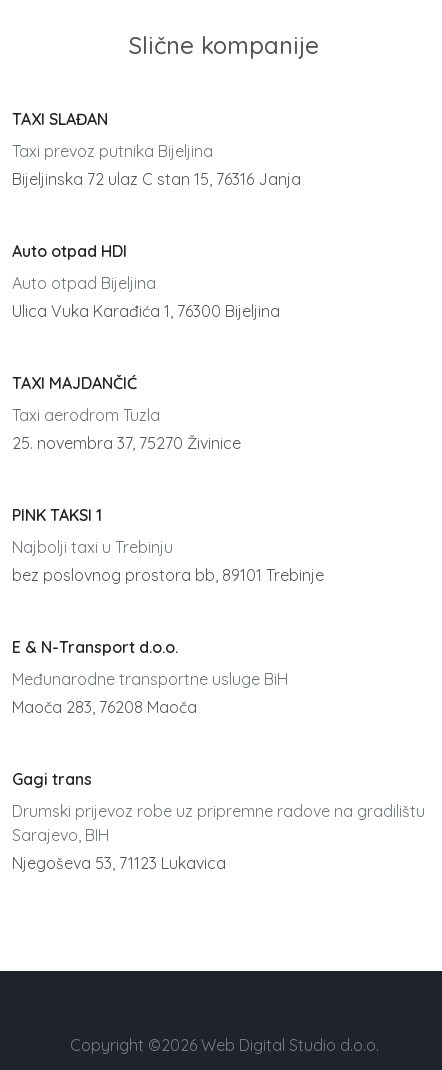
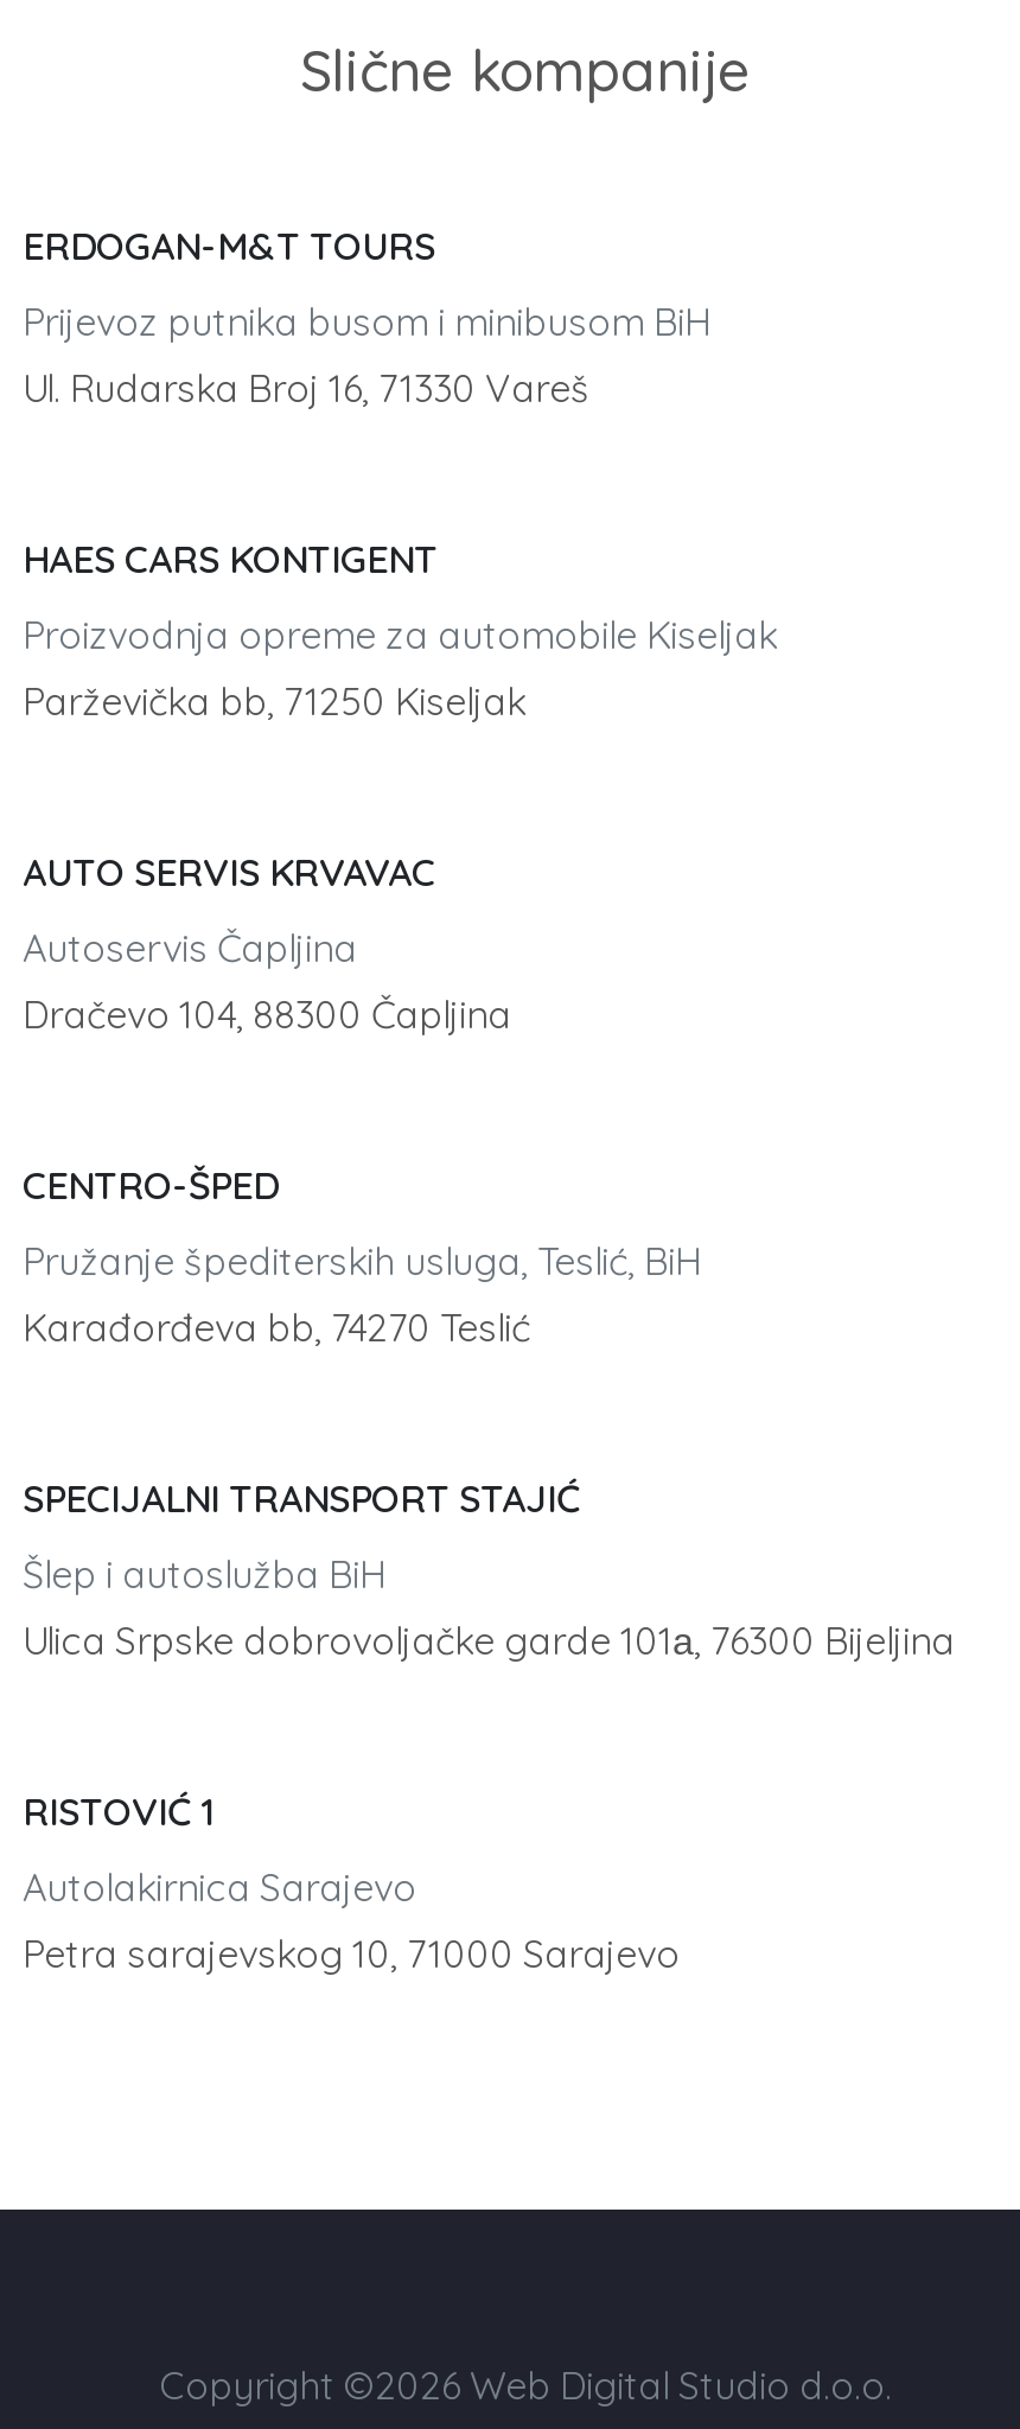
- TAXI SLAĐAN
+ ERDOGAN-M&T TOURS

- Taxi prevoz putnika Bijeljina
- Bijeljinska 72 ulaz C stan 15, 76316 Janja
+ Prijevoz putnika busom i minibusom BiH
+ Ul. Rudarska Broj 16, 71330 Vareš

- Auto otpad HDI
+ HAES CARS KONTIGENT

- Auto otpad Bijeljina
- Ulica Vuka Karađića 1, 76300 Bijeljina
+ Proizvodnja opreme za automobile Kiseljak
+ Parževička bb, 71250 Kiseljak

- TAXI MAJDANČIĆ
+ AUTO SERVIS KRVAVAC

- Taxi aerodrom Tuzla
- 25. novembra 37, 75270 Živinice
+ Autoservis Čapljina
+ Dračevo 104, 88300 Čapljina

- PINK TAKSI 1
+ CENTRO-ŠPED

- Najbolji taxi u Trebinju
- bez poslovnog prostora bb, 89101 Trebinje
+ Pružanje špediterskih usluga, Teslić, BiH
+ Karađorđeva bb, 74270 Teslić

- E & N-Transport d.o.o.
+ SPECIJALNI TRANSPORT STAJIĆ

- Međunarodne transportne usluge BiH
- Maoča 283, 76208 Maoča
+ Šlep i autoslužba BiH
+ Ulica Srpske dobrovoljačke garde 101а, 76300 Bijeljina

- Gagi trans
+ RISTOVIĆ 1

- Drumski prijevoz robe uz pripremne radove na gradilištu
- Sarajevo, BIH
- Njegoševa 53, 71123 Lukavica
+ Autolakirnica Sarajevo
+ Petra sarajevskog 10, 71000 Sarajevo
